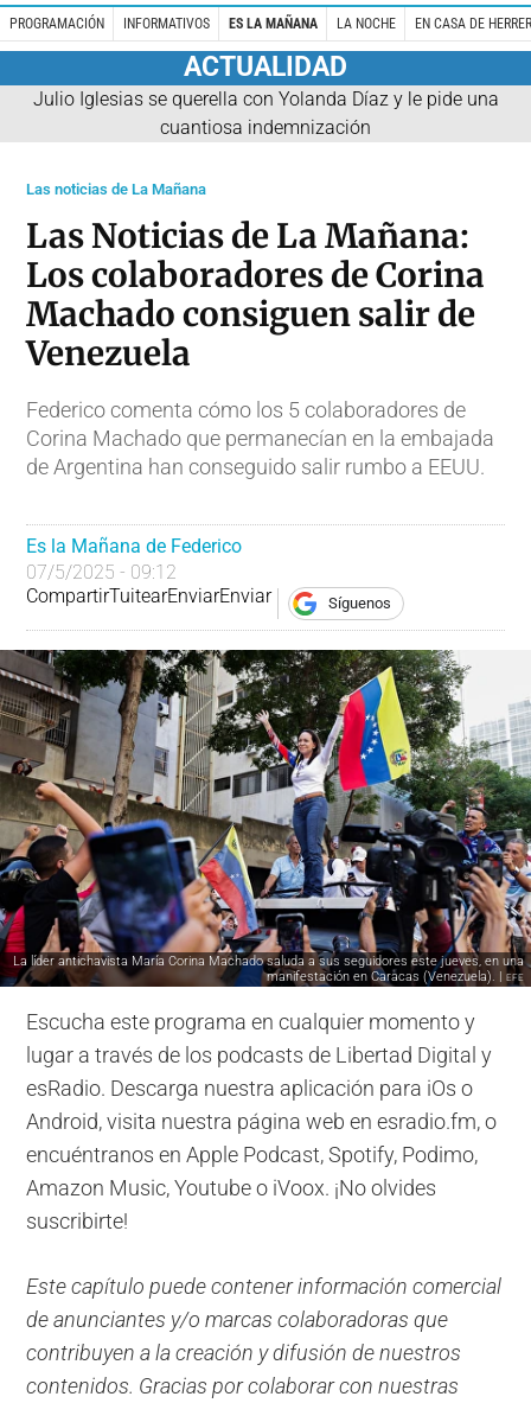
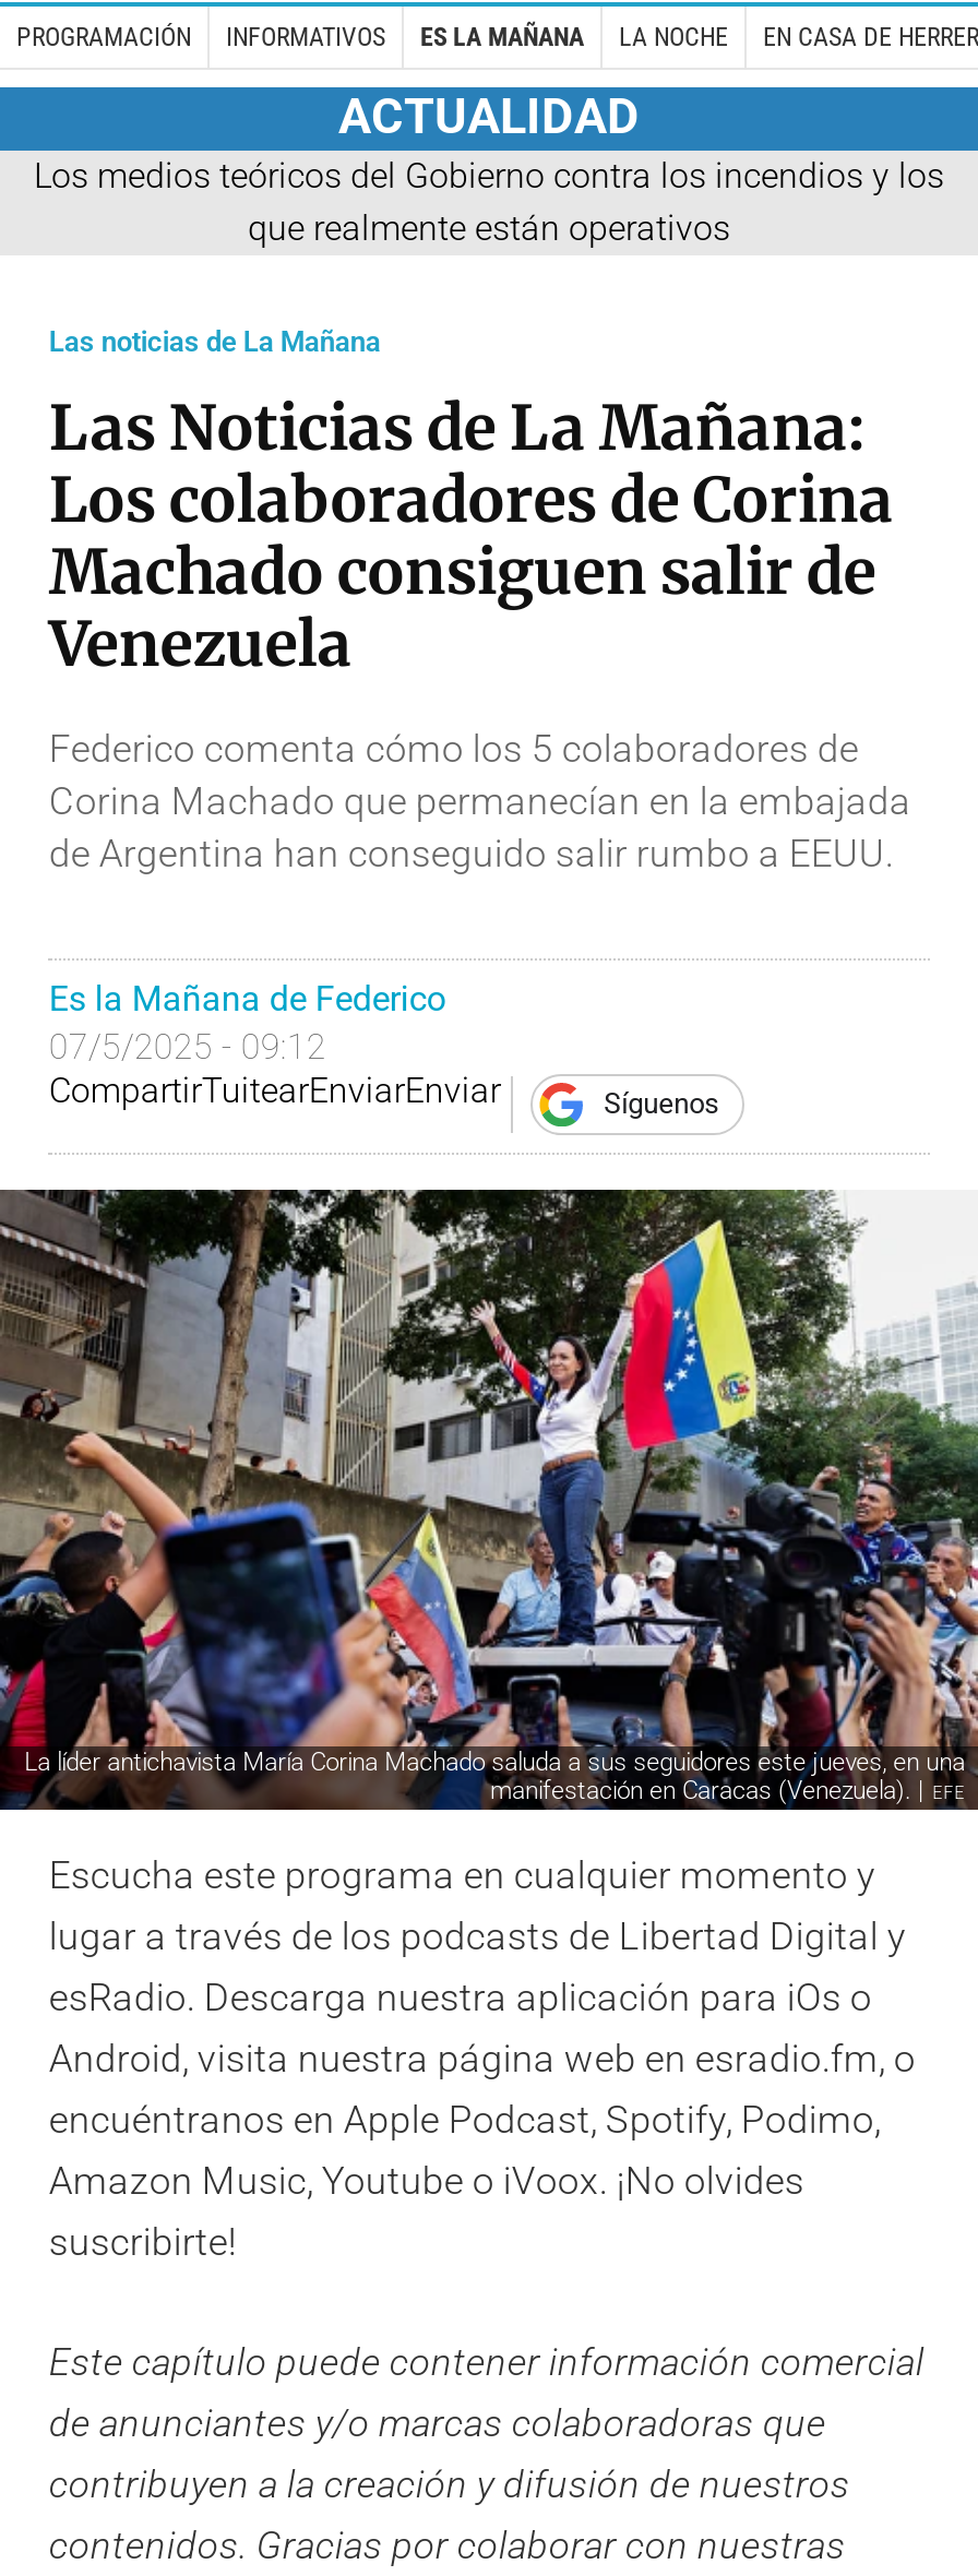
- Julio Iglesias se querella con Yolanda Díaz y le pide una
- cuantiosa indemnización
+ Los medios teóricos del Gobierno contra los incendios y los
+ que realmente están operativos
